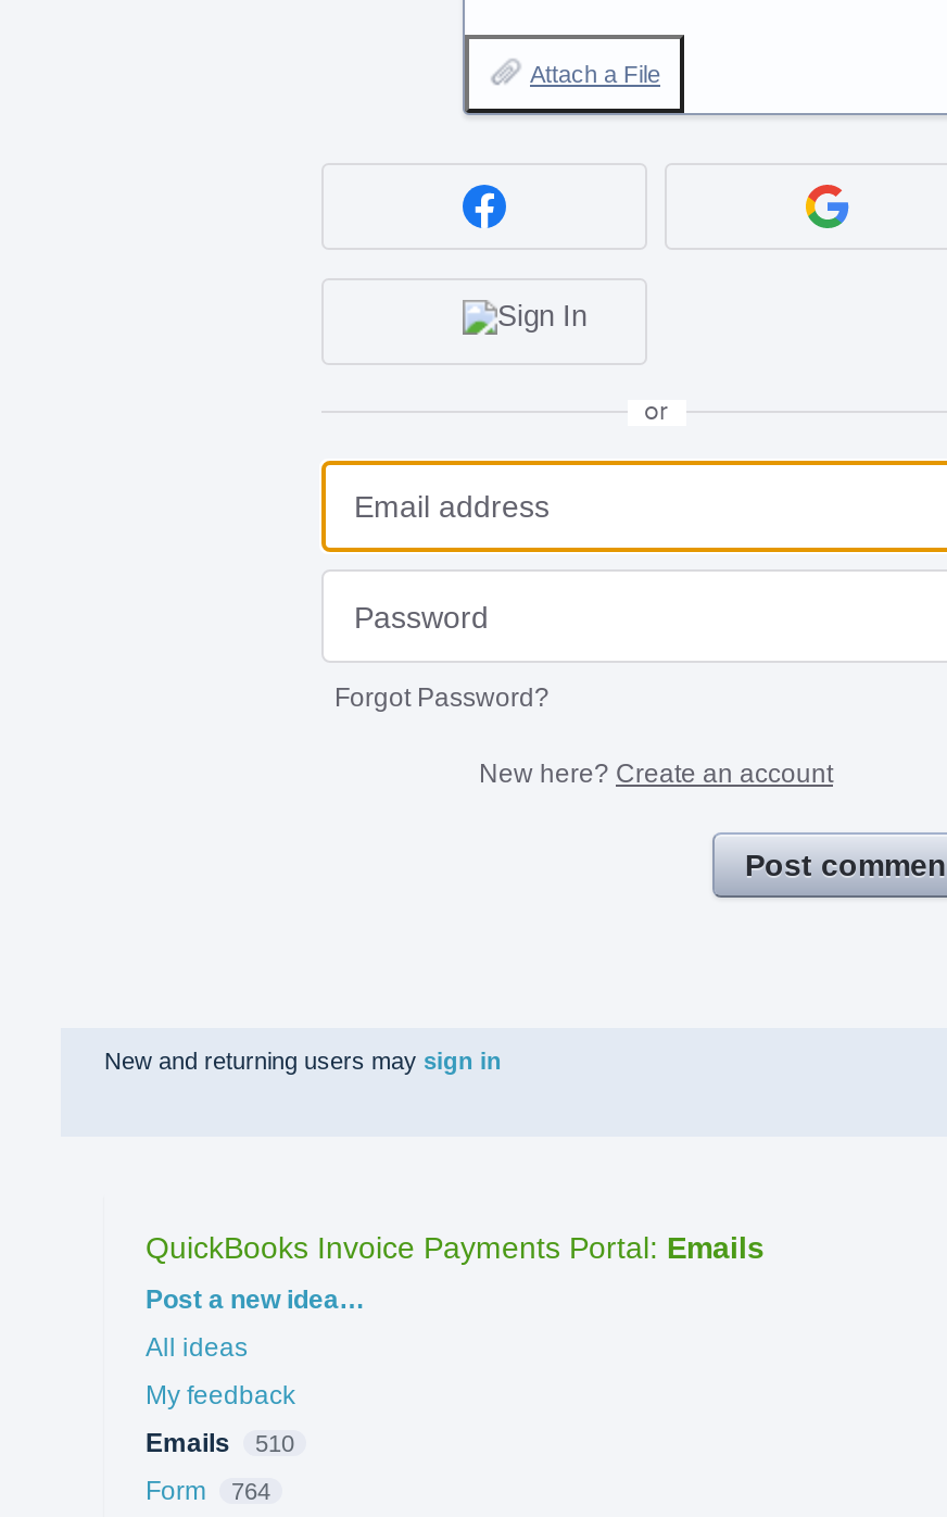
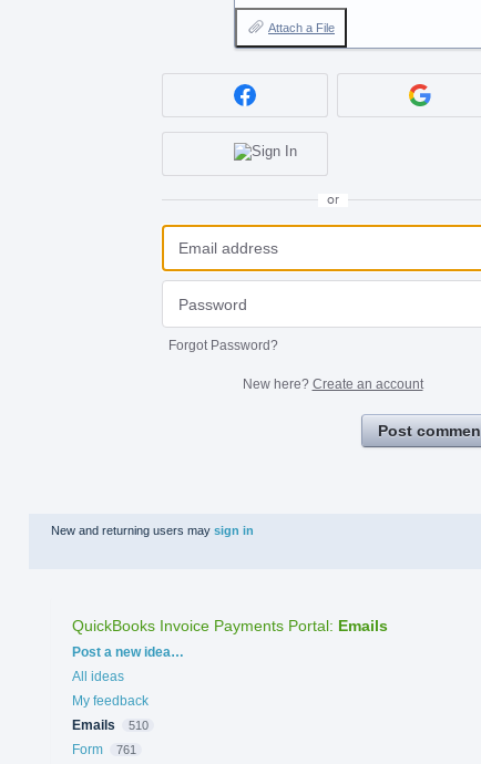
- Form 764
+ Form 761
